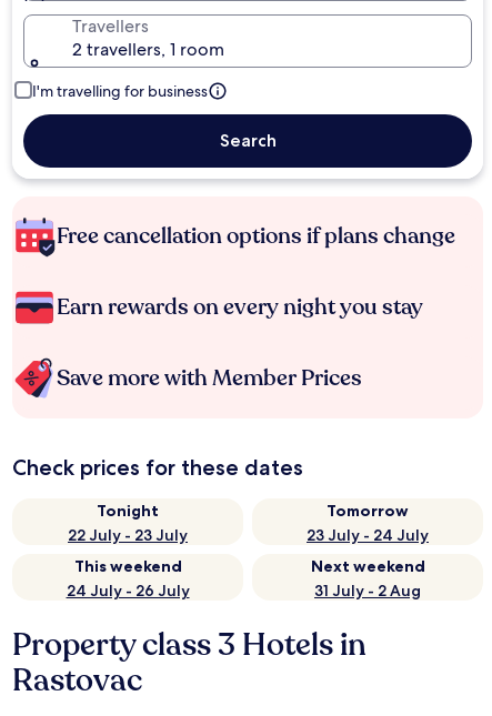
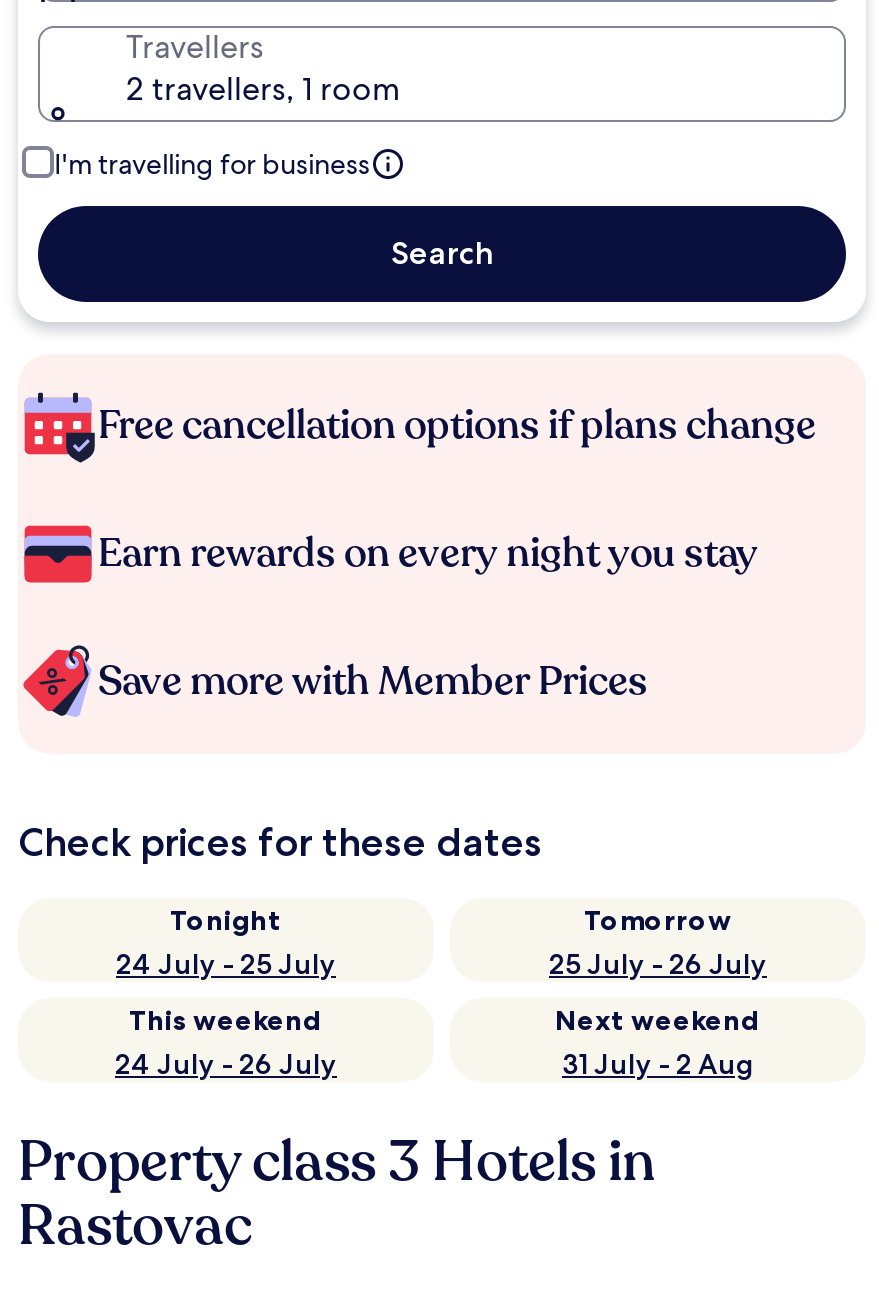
- 22 July - 23 July
+ 24 July - 25 July

- 23 July - 24 July
+ 25 July - 26 July
